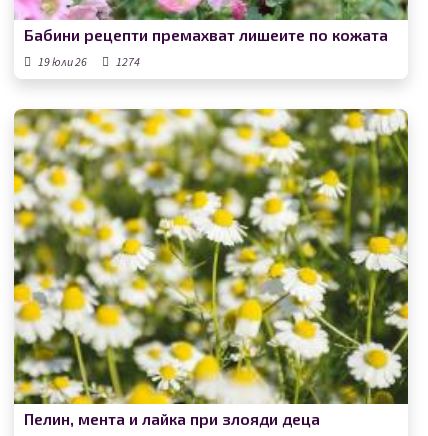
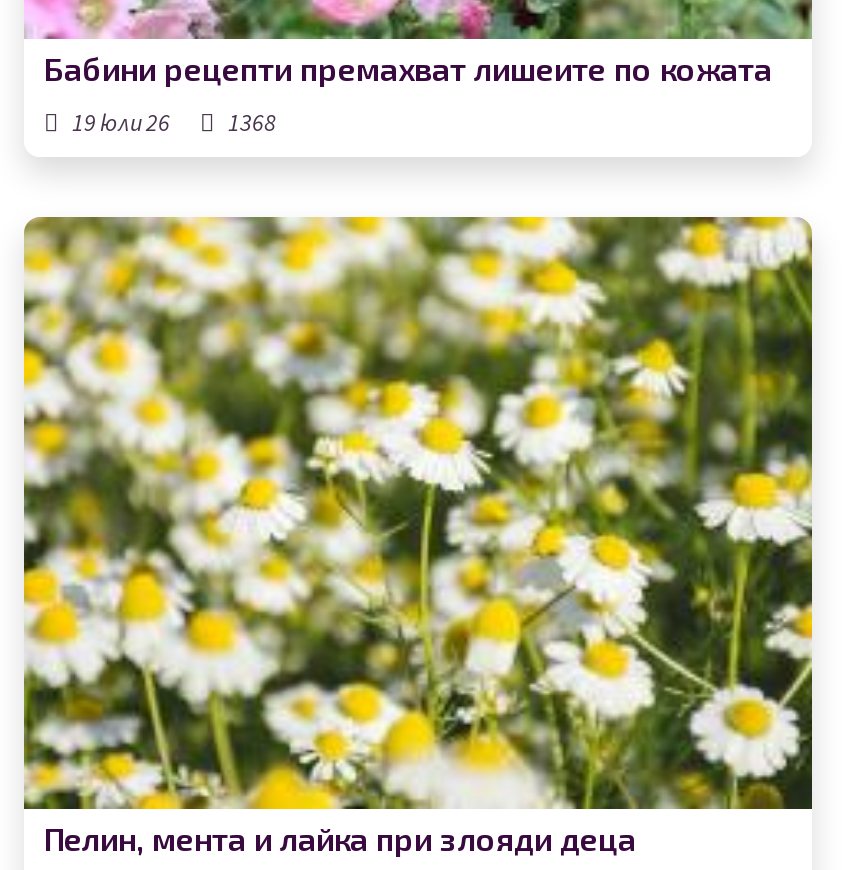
- 19 юли 26 1274
+ 19 юли 26 1368
